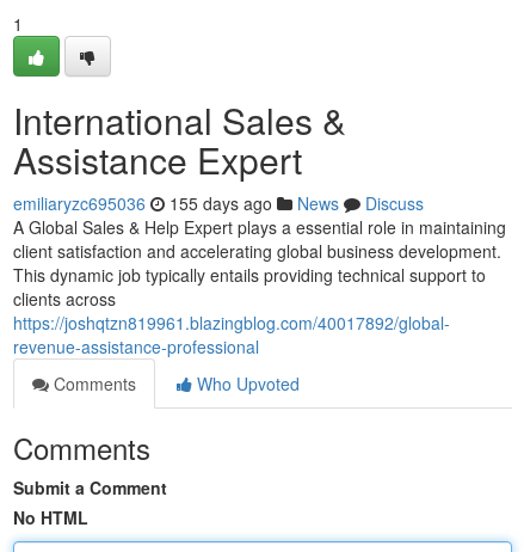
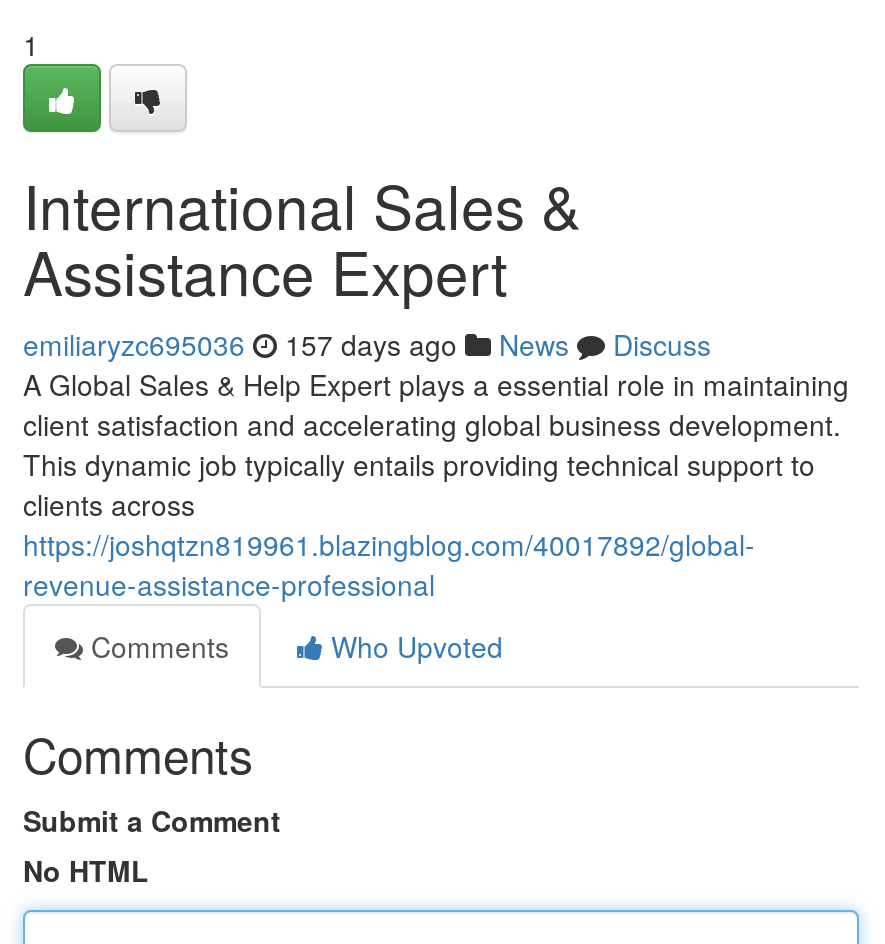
- emiliaryzc695036 155 days ago News Discuss
+ emiliaryzc695036 157 days ago News Discuss
